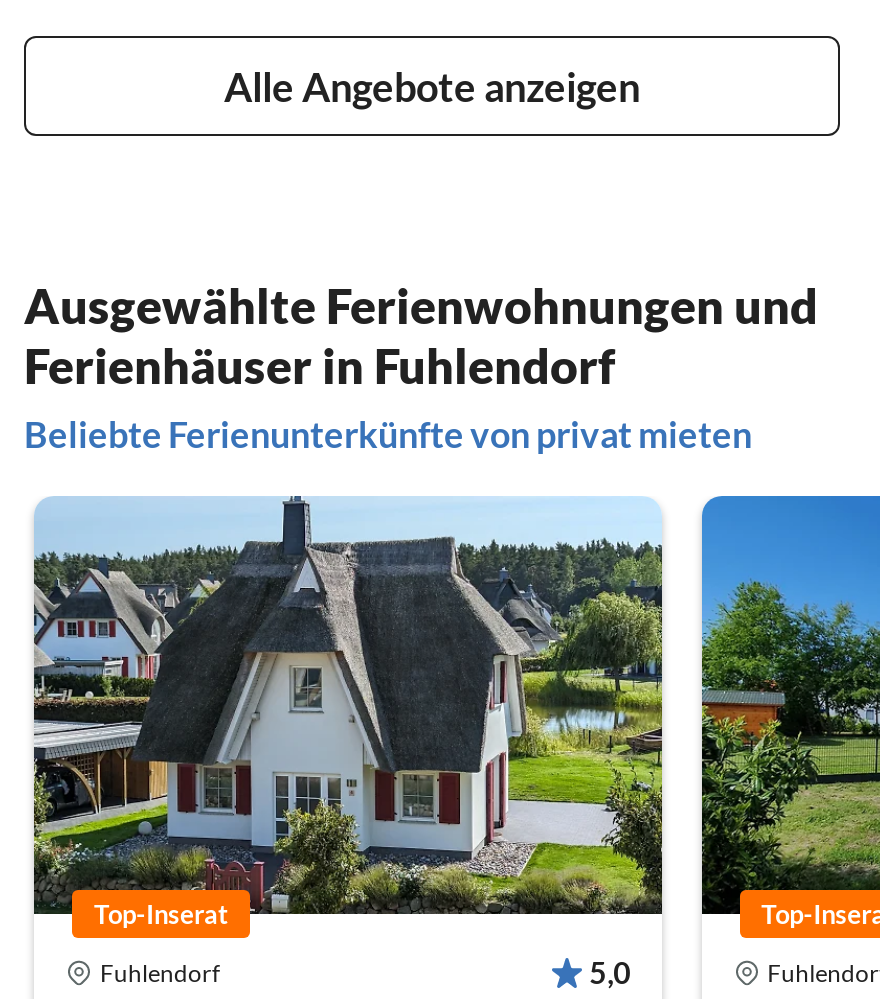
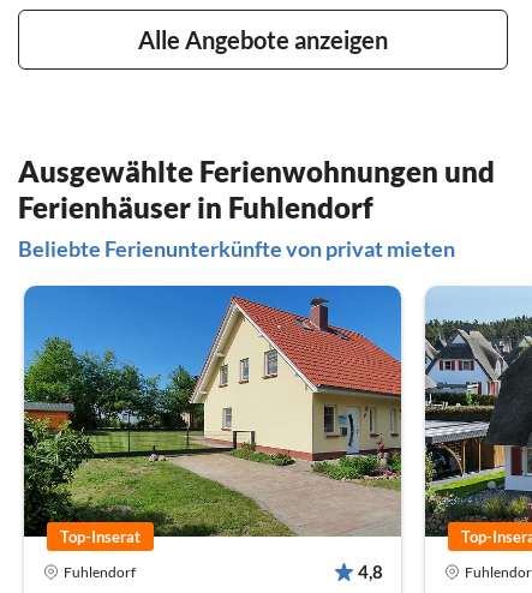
- [image]
- 5,0
+ [image]
+ 4,8

- [image]
+ [image]
